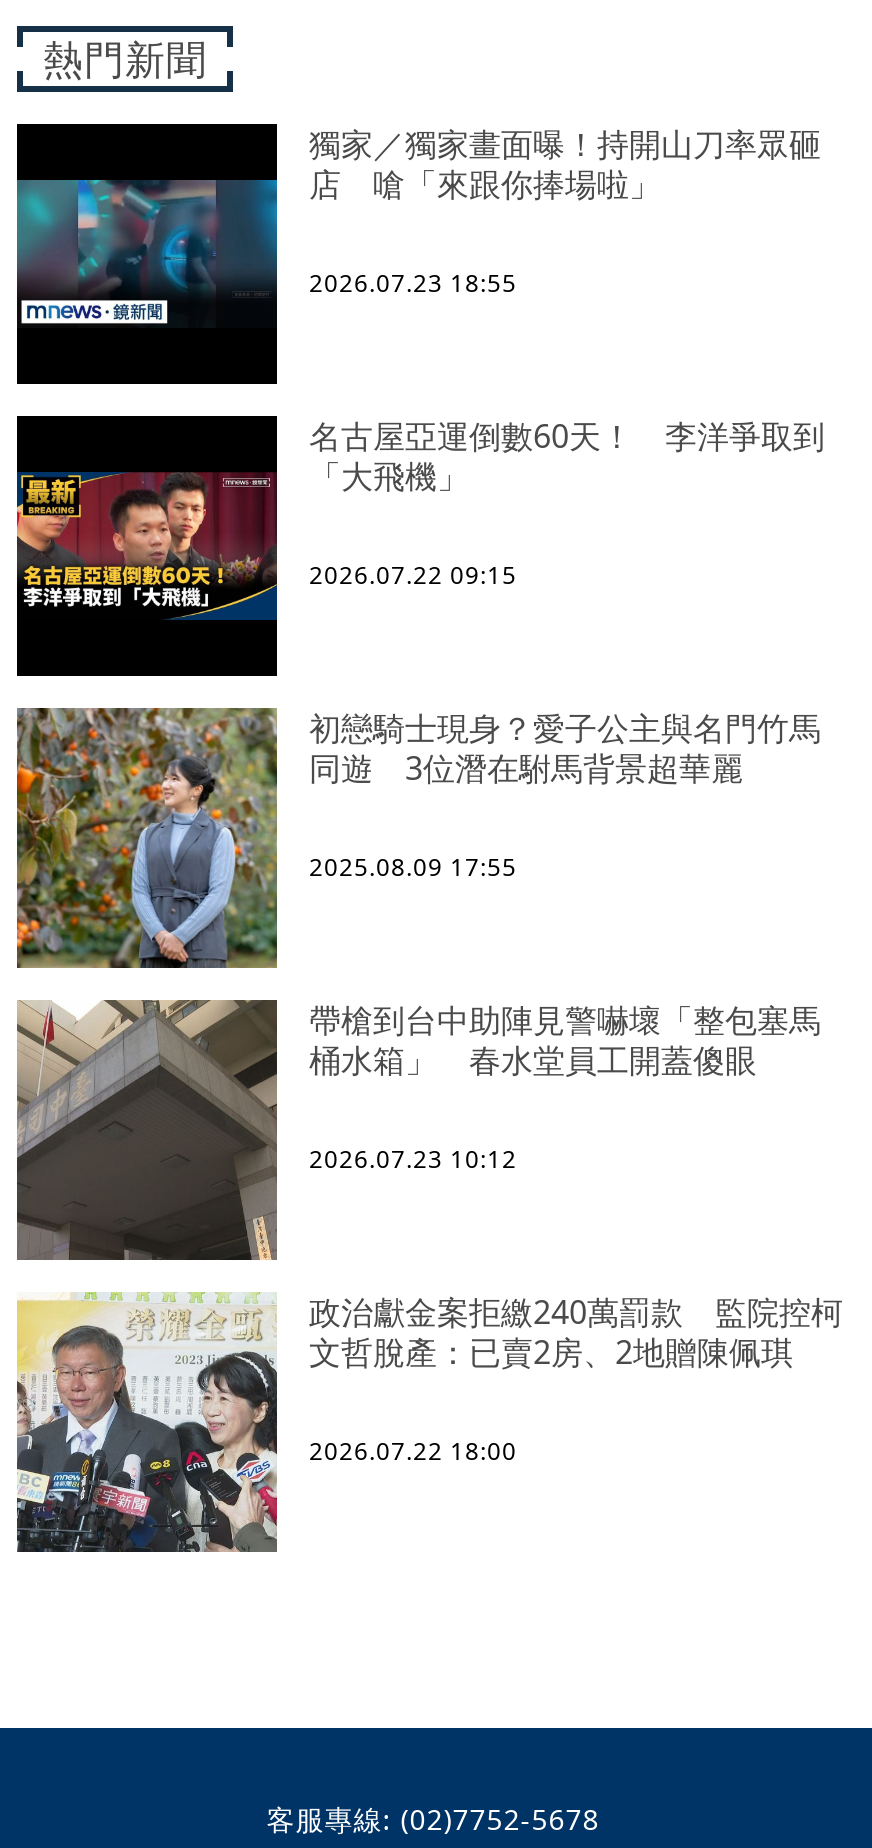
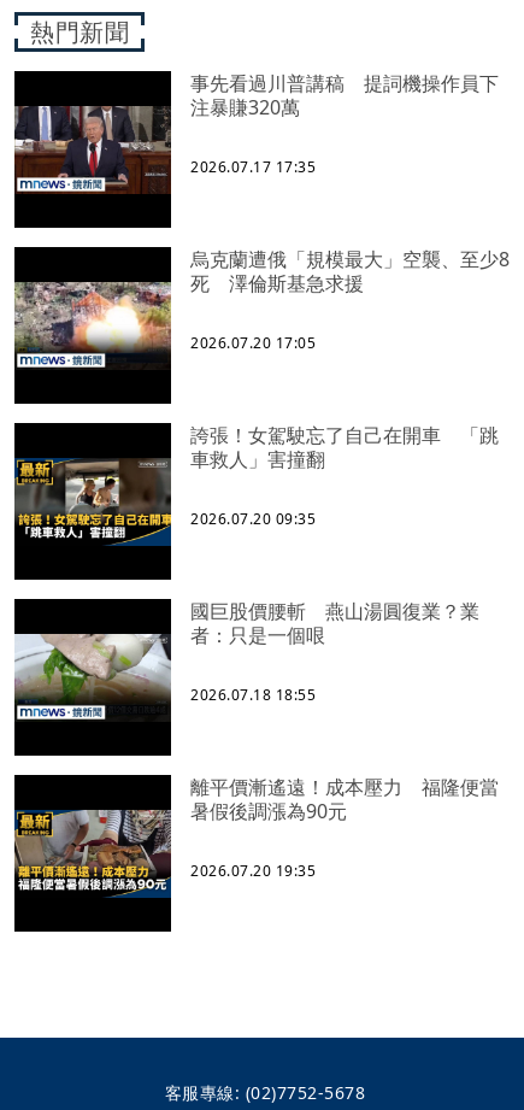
- [image]
- 獨家／獨家畫面曝！持開山刀率眾砸
- 店 嗆「來跟你捧場啦」
+ [image]
+ 事先看過川普講稿 提詞機操作員下
+ 注暴賺320萬

- 2026.07.23 18:55
+ 2026.07.17 17:35

- [image]
- 名古屋亞運倒數60天！ 李洋爭取到
- 「大飛機」
+ [image]
+ 烏克蘭遭俄「規模最大」空襲、至少8
+ 死 澤倫斯基急求援

- 2026.07.22 09:15
+ 2026.07.20 17:05

- [image]
- 初戀騎士現身？愛子公主與名門竹馬
- 同遊 3位潛在駙馬背景超華麗
+ [image]
+ 誇張！女駕駛忘了自己在開車 「跳
+ 車救人」害撞翻

- 2025.08.09 17:55
+ 2026.07.20 09:35

- [image]
- 帶槍到台中助陣見警嚇壞「整包塞馬
- 桶水箱」 春水堂員工開蓋傻眼
+ [image]
+ 國巨股價腰斬 燕山湯圓復業？業
+ 者：只是一個哏

- 2026.07.23 10:12
+ 2026.07.18 18:55

- [image]
- 政治獻金案拒繳240萬罰款 監院控柯
- 文哲脫產：已賣2房、2地贈陳佩琪
+ [image]
+ 離平價漸遙遠！成本壓力 福隆便當
+ 暑假後調漲為90元

- 2026.07.22 18:00
+ 2026.07.20 19:35
